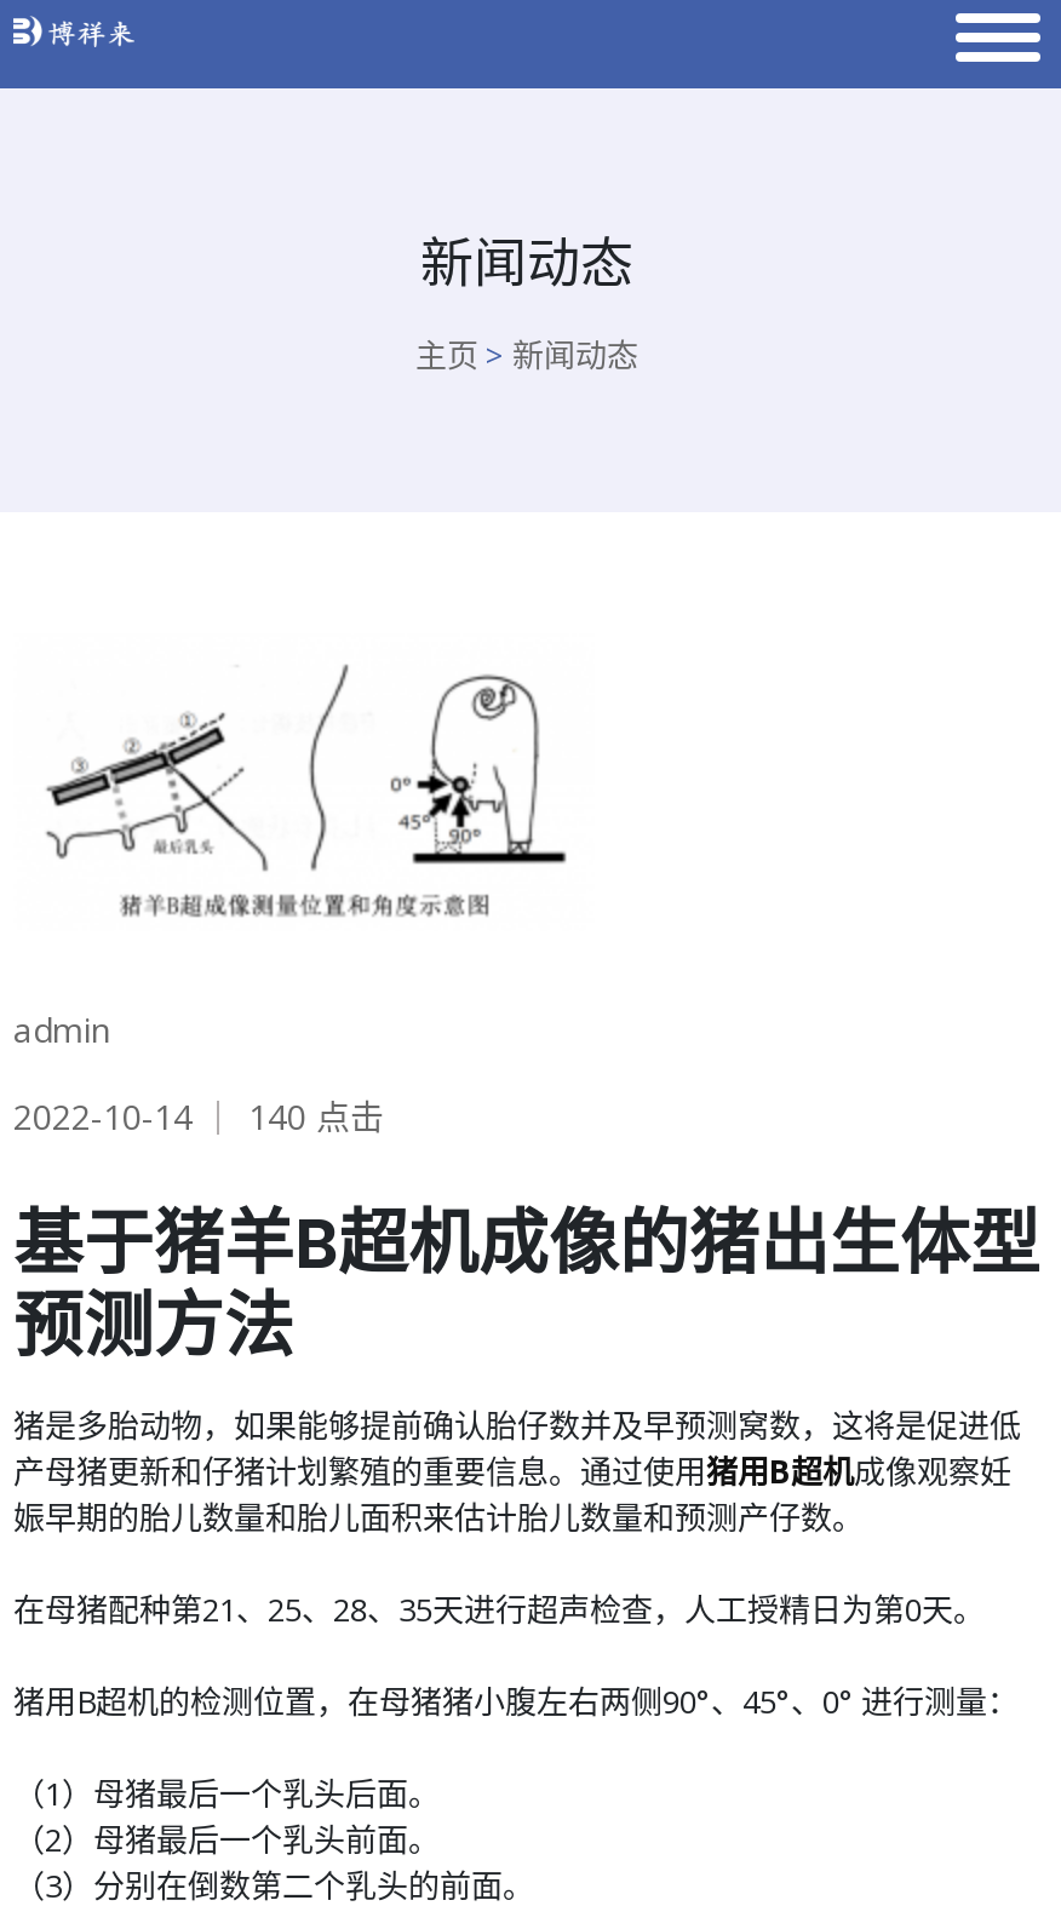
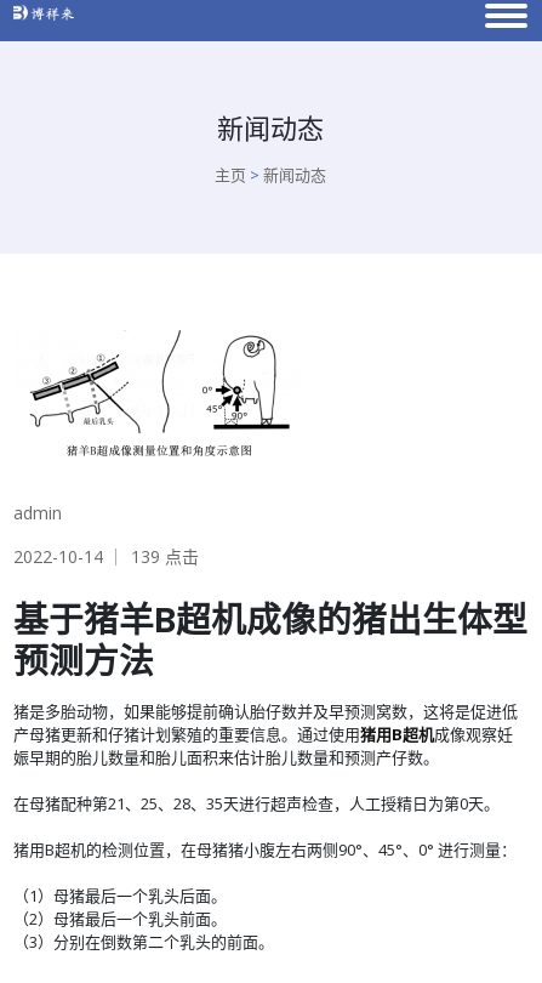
- 2022-10-14 140 点击
+ 2022-10-14 139 点击
